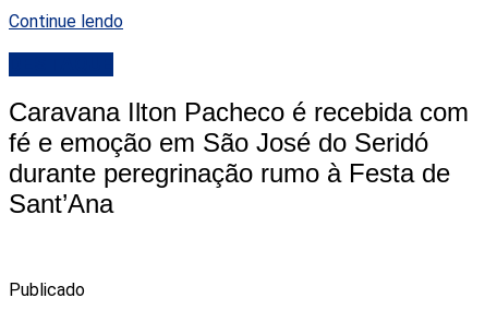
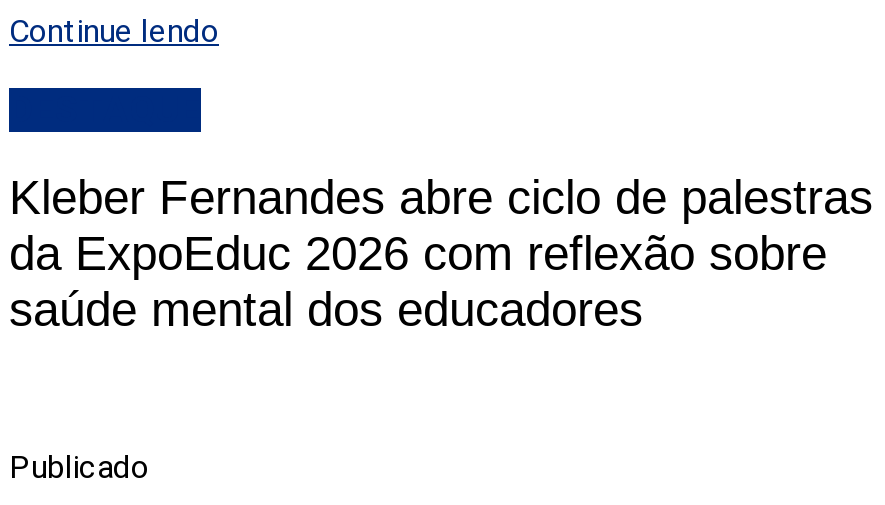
- Caravana Ilton Pacheco é recebida com
- fé e emoção em São José do Seridó
- durante peregrinação rumo à Festa de
- Sant’Ana
+ Kleber Fernandes abre ciclo de palestras
+ da ExpoEduc 2026 com reflexão sobre
+ saúde mental dos educadores
